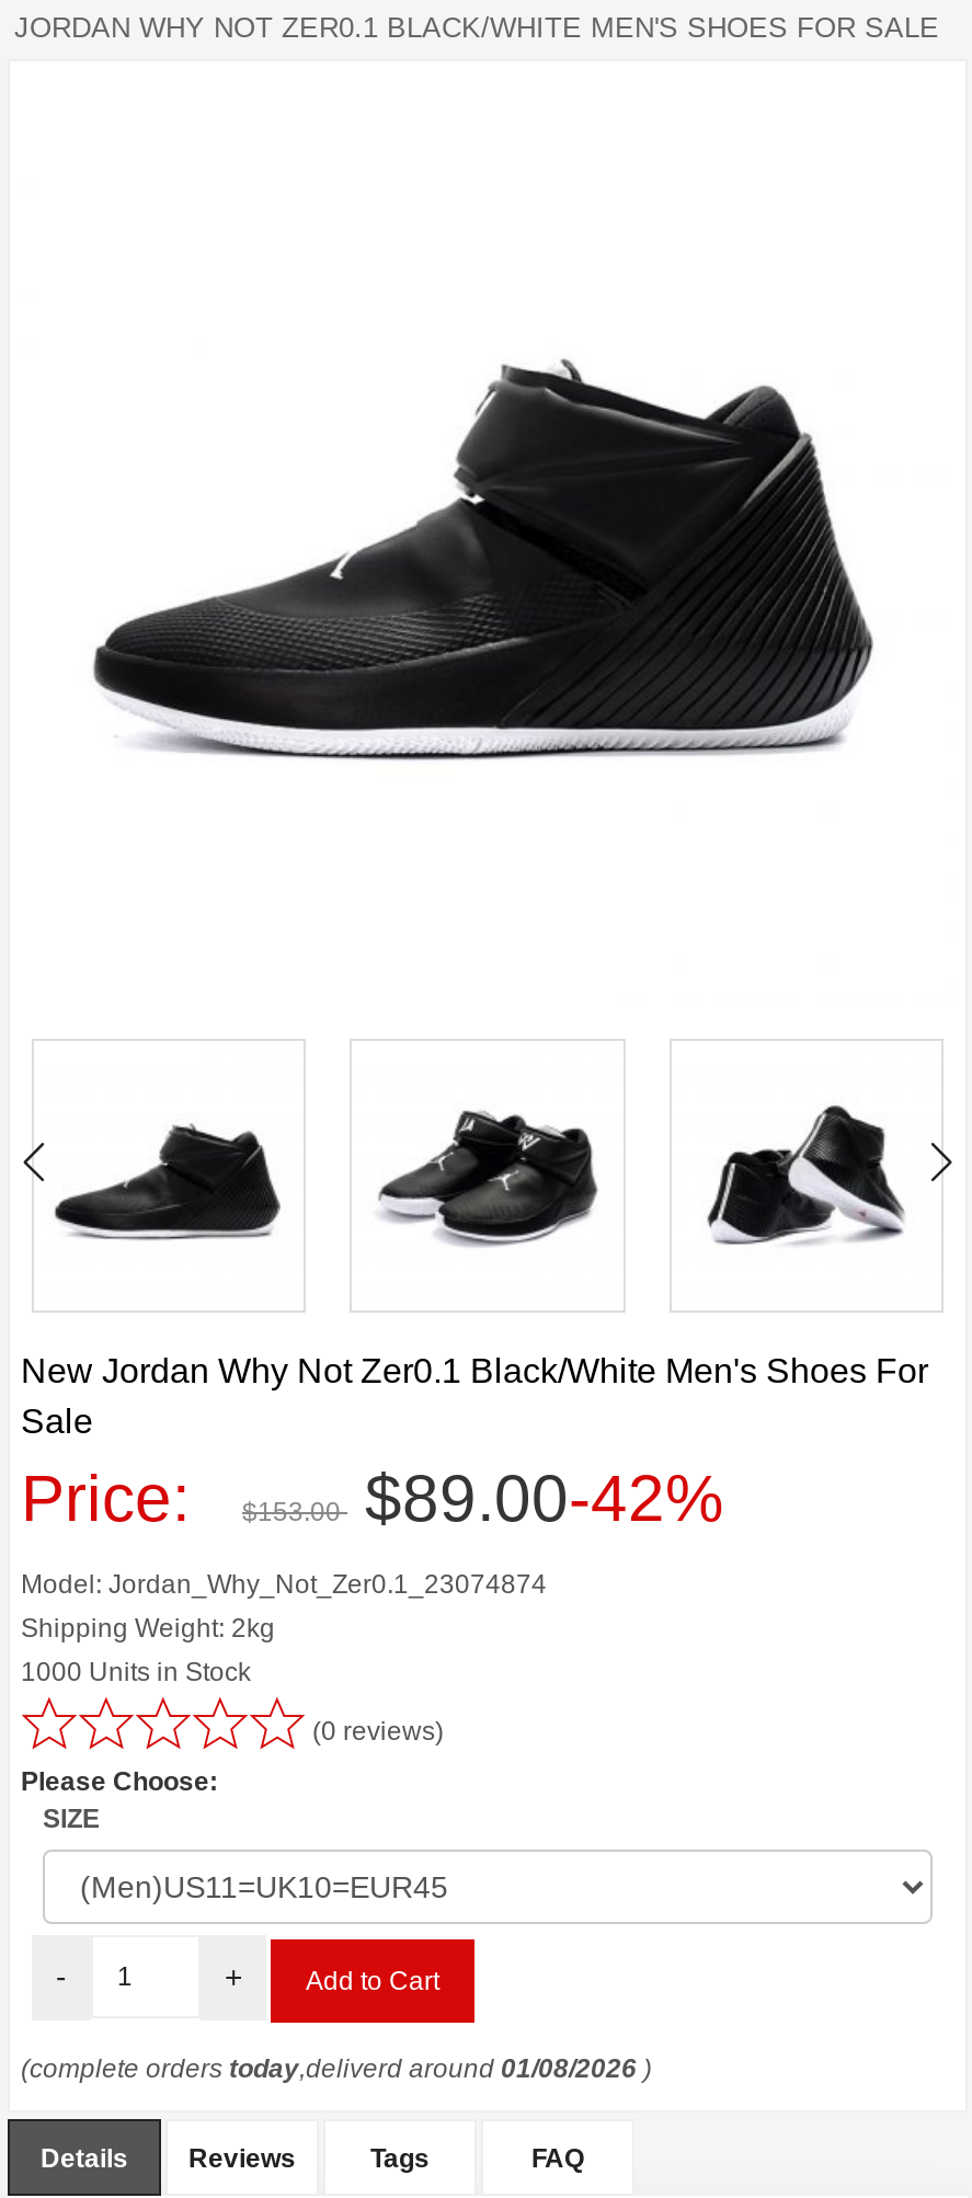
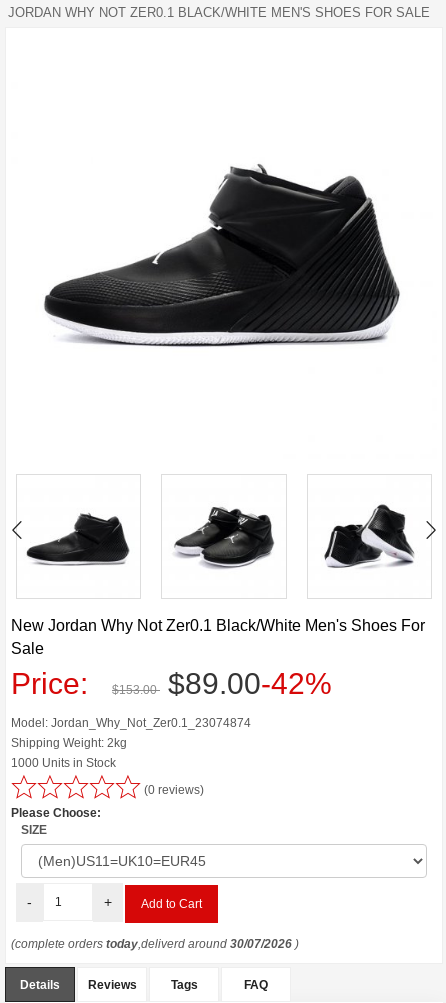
- (complete orders today,deliverd around 01/08/2026)
+ (complete orders today,deliverd around 30/07/2026)
